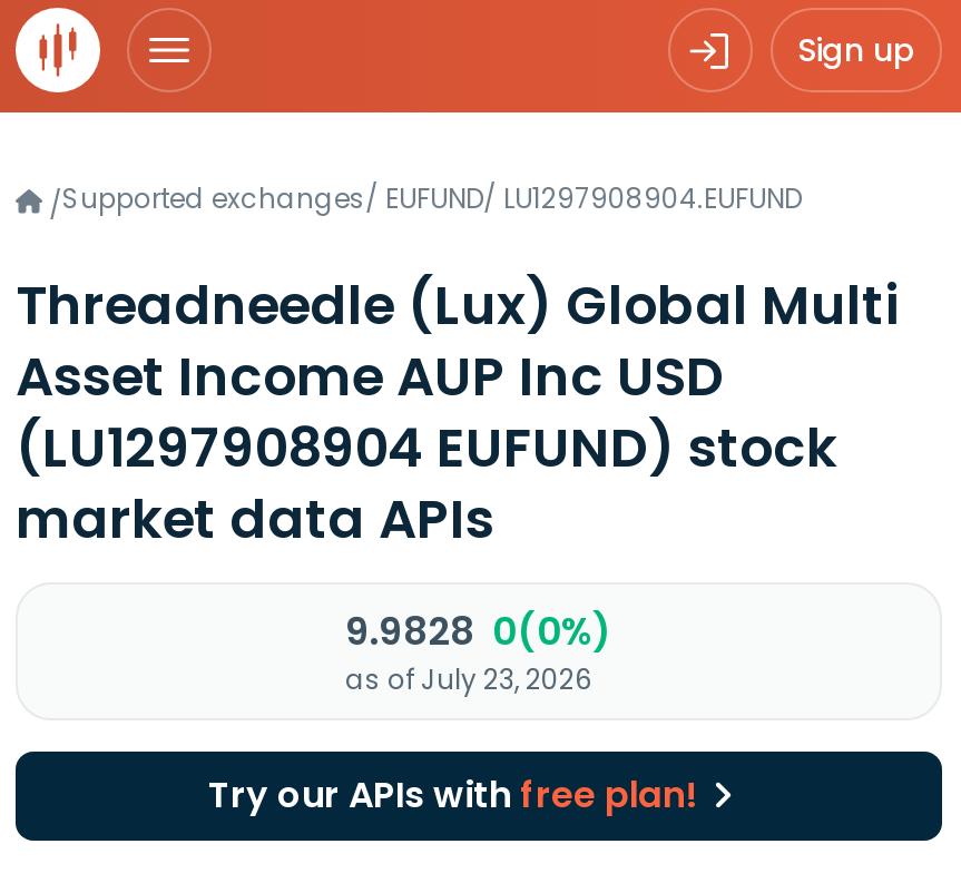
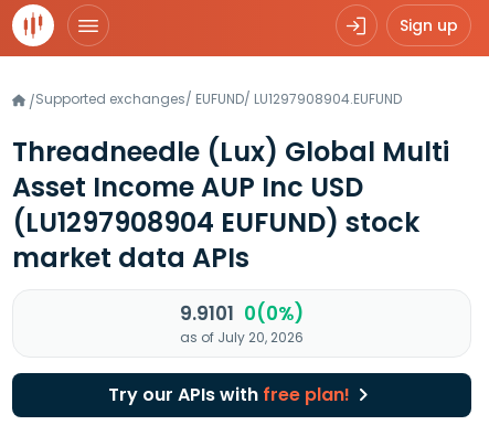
- 9.9828 0(0%)
+ 9.9101 0(0%)

- as of July 23, 2026
+ as of July 20, 2026
